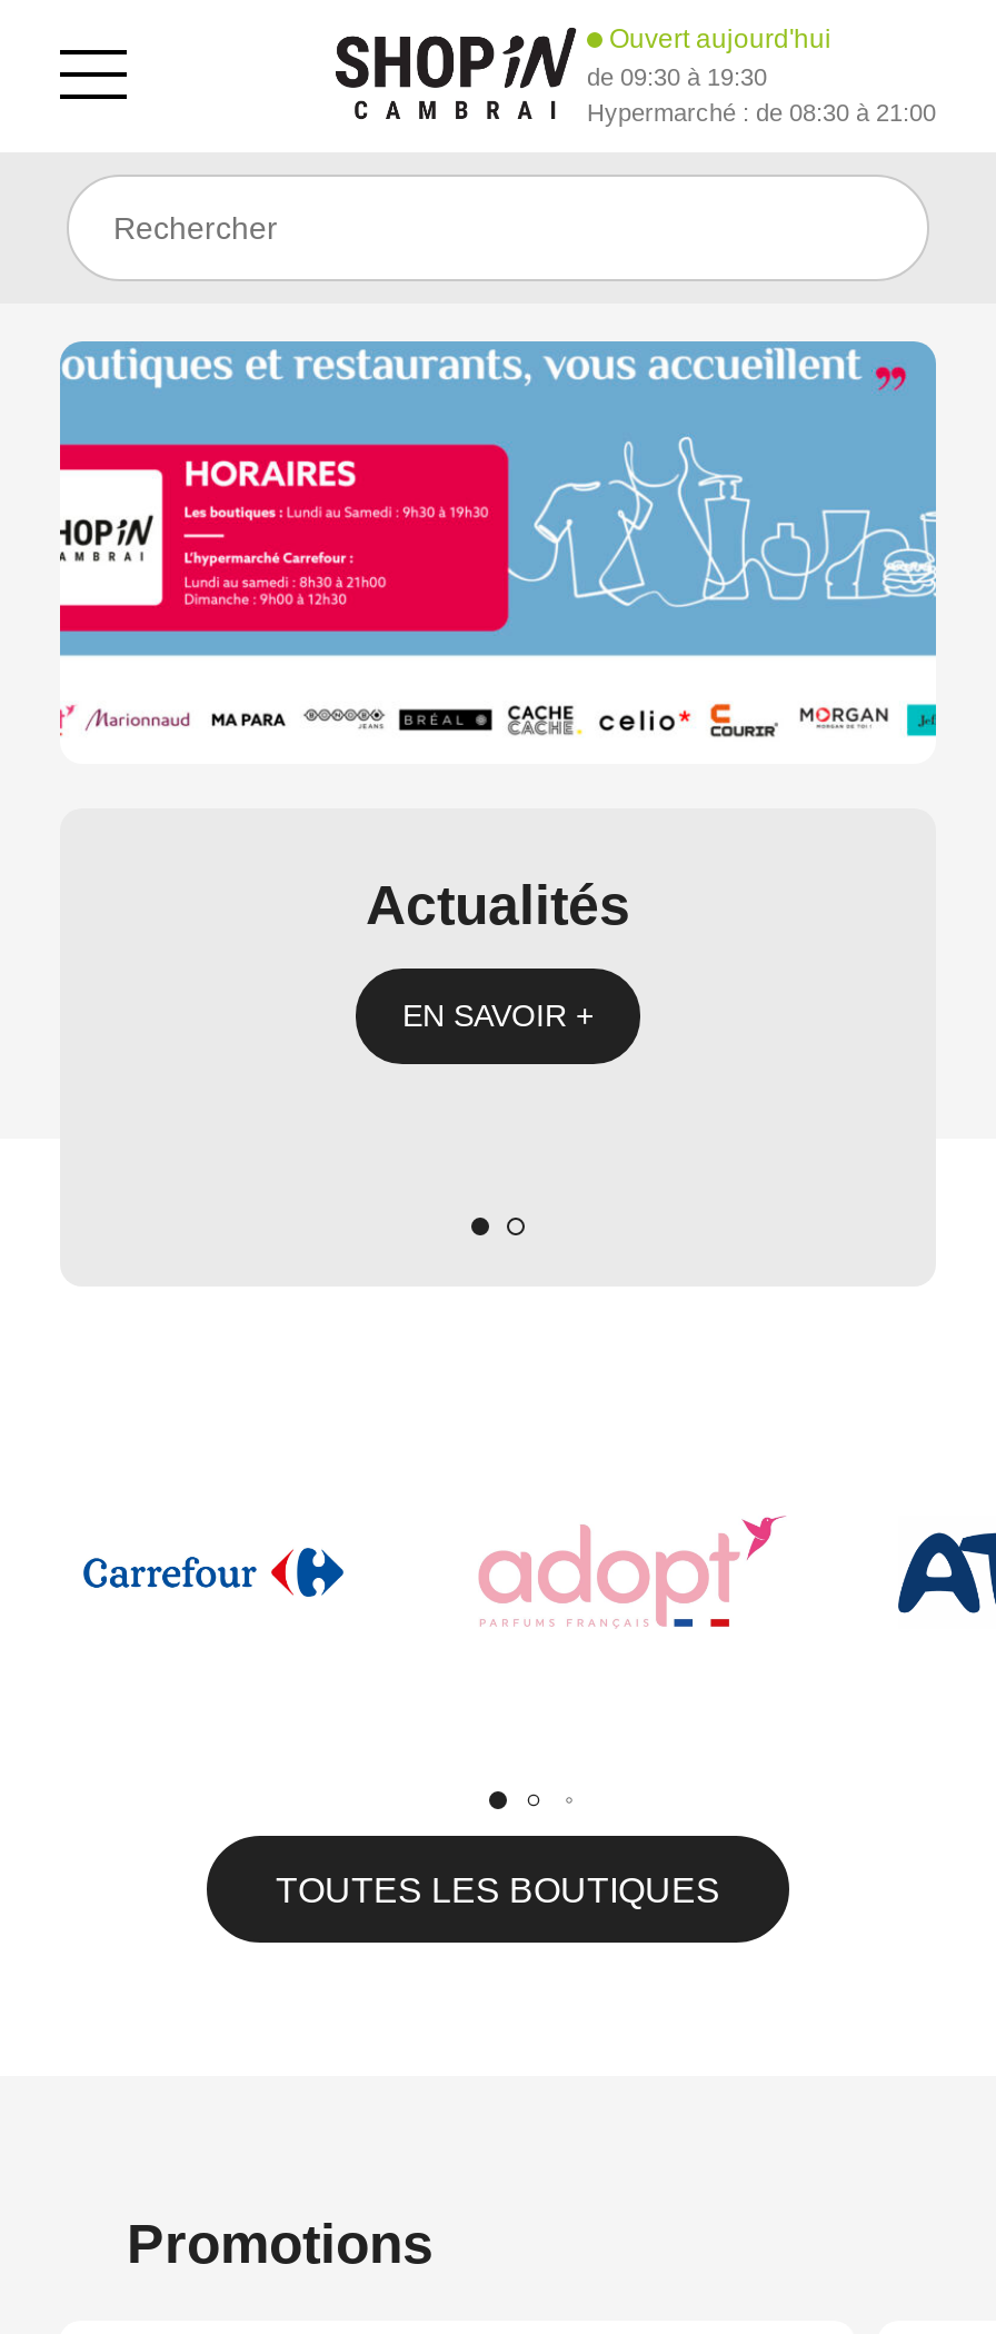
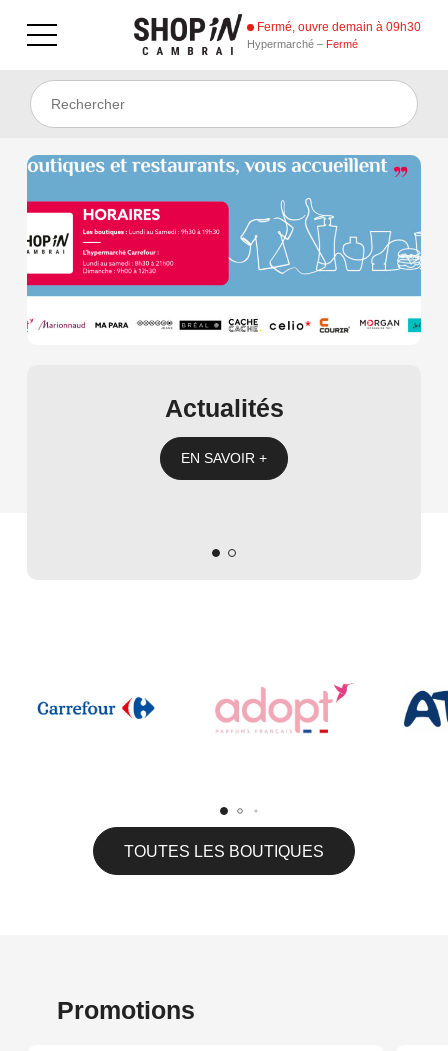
- [image]
- Ouvert aujourd'hui
- de 09:30 à 19:30
- Hypermarché : de 08:30 à 21:00
+ [image]
+ Fermé, ouvre demain à 09h30
+ Hypermarché – Fermé
